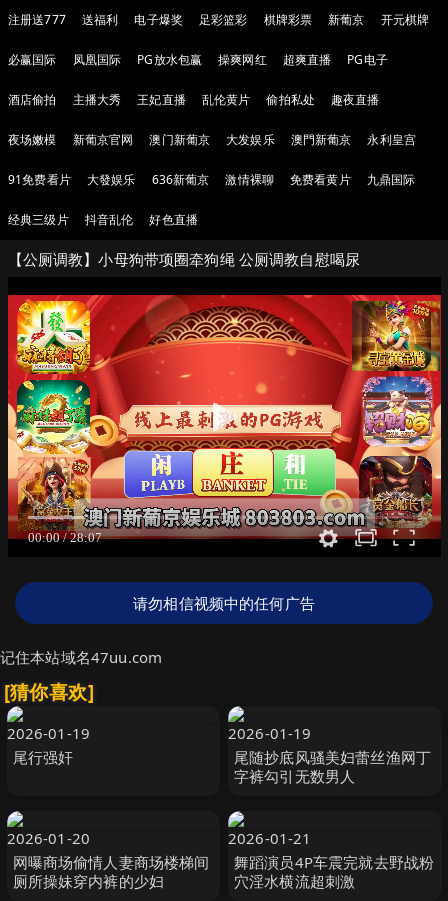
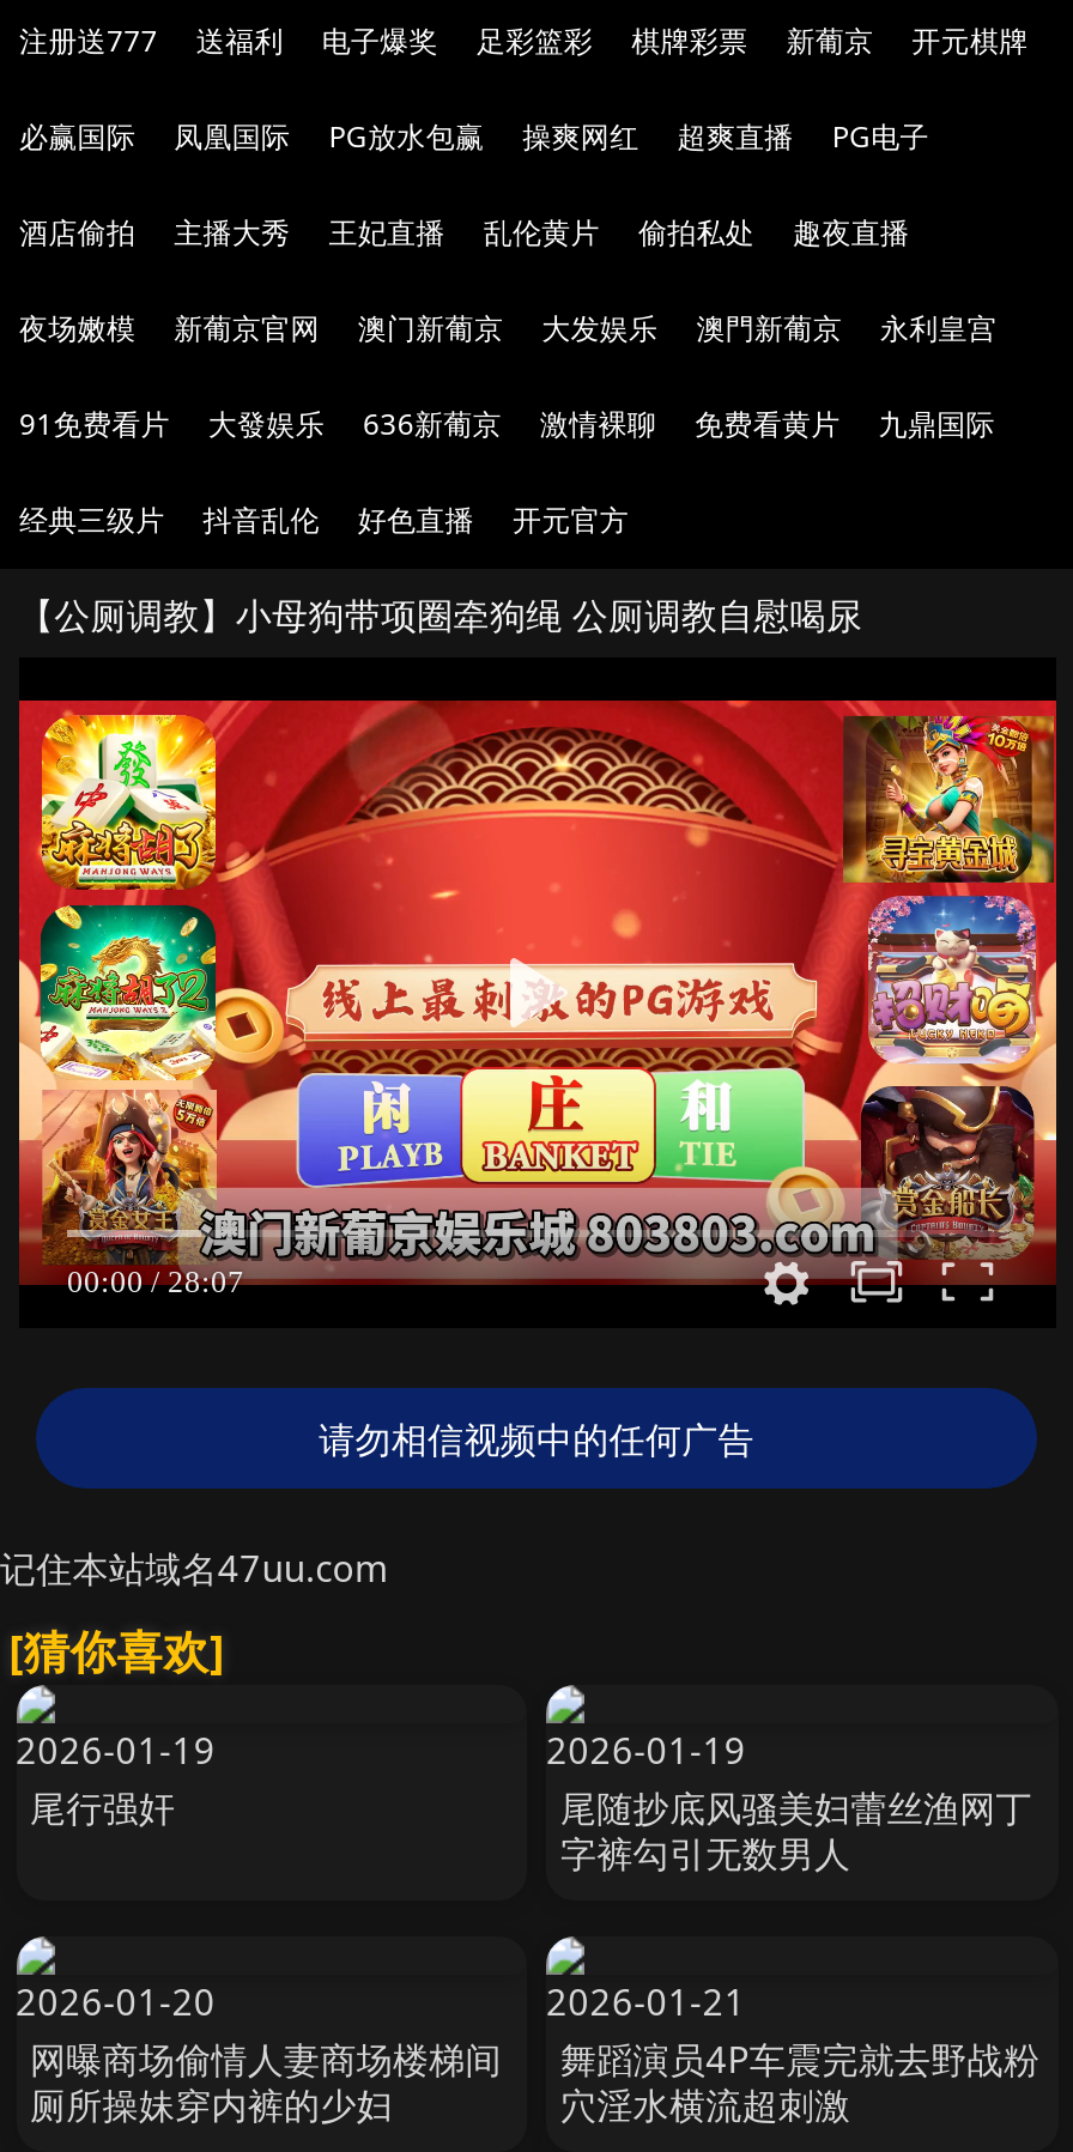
+ 开元官方
